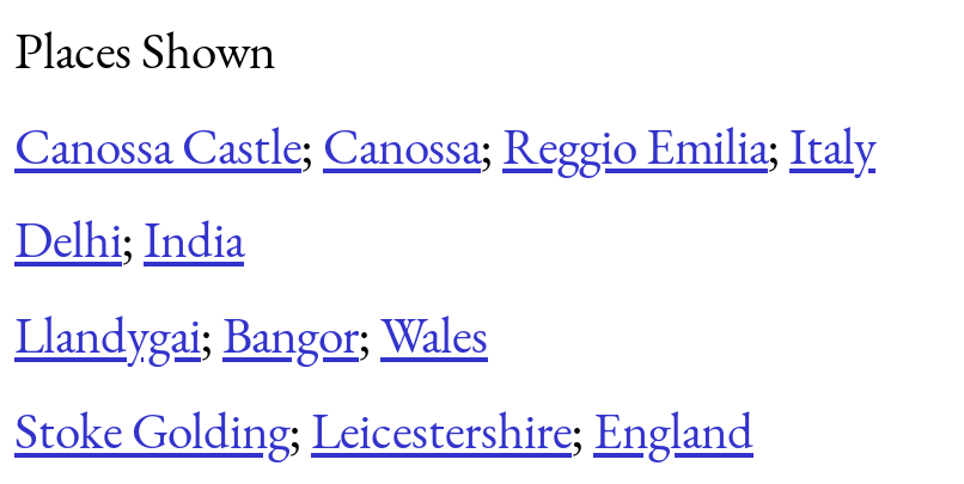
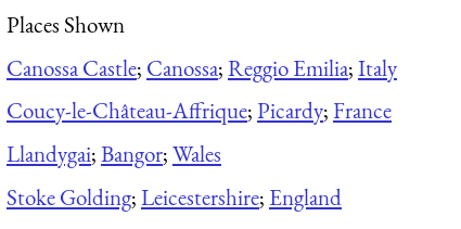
- Delhi; India
+ Coucy-le-Château-Affrique; Picardy; France
